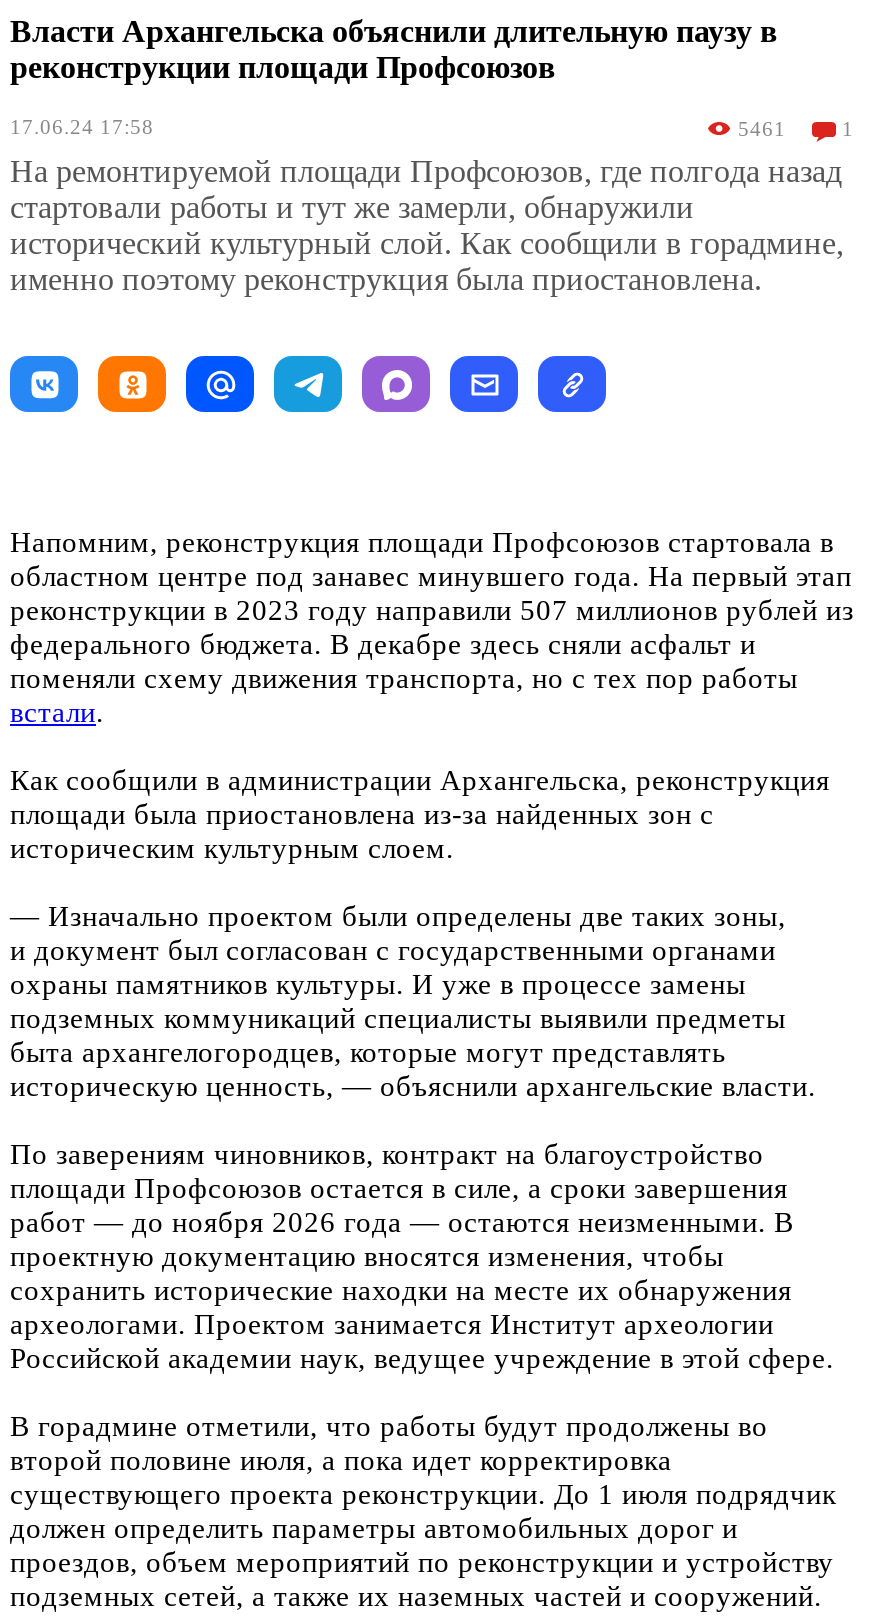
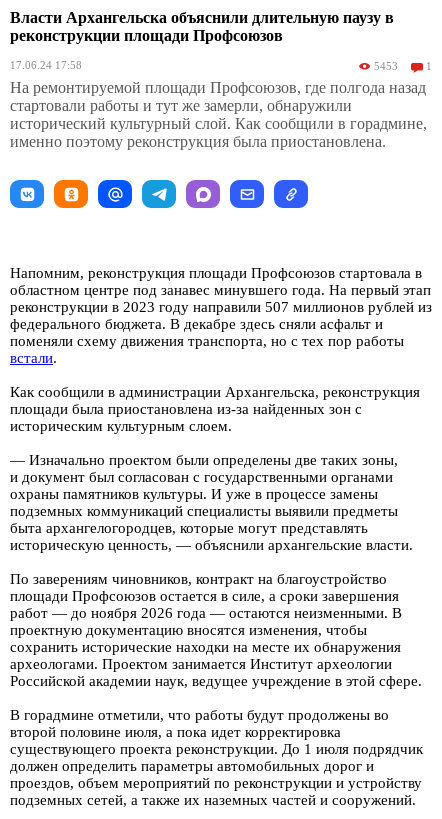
- 5461 1
+ 5453 1
